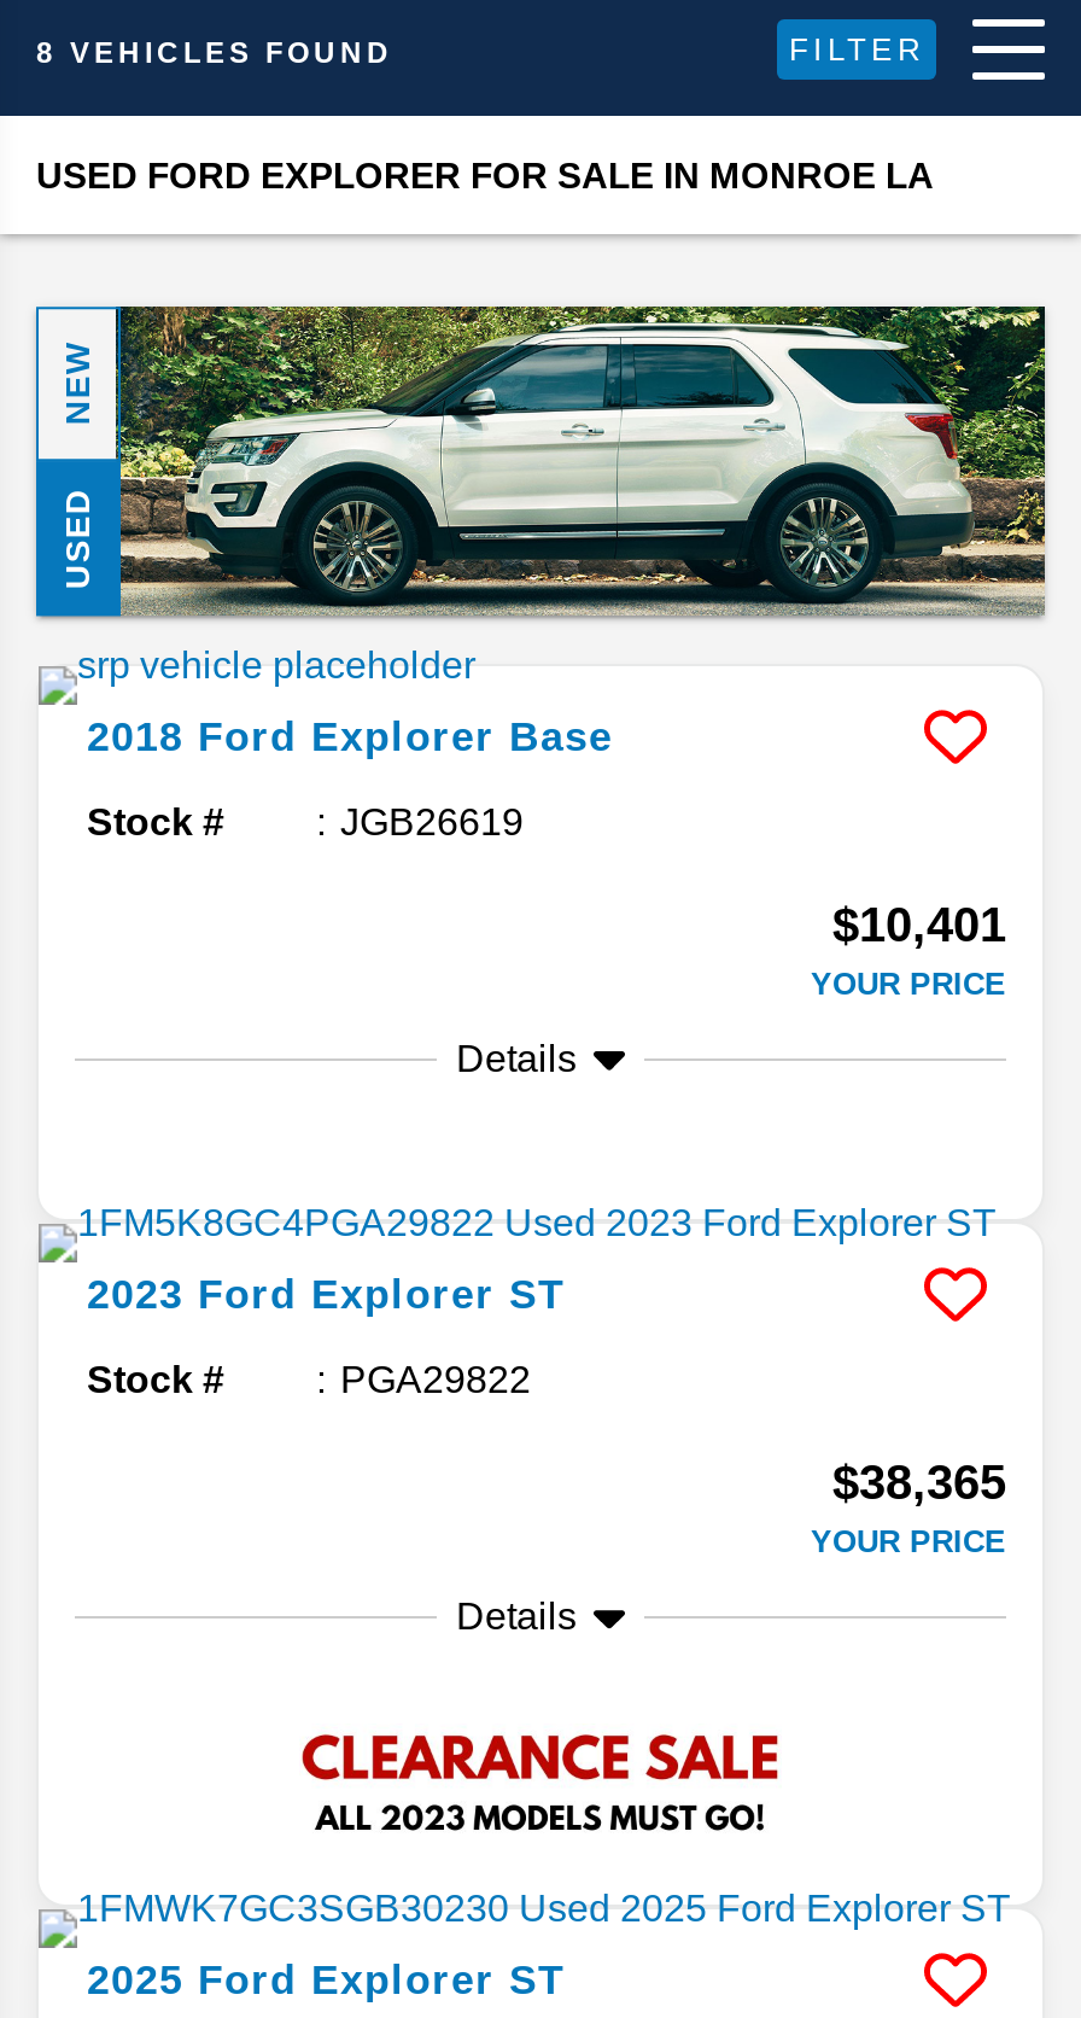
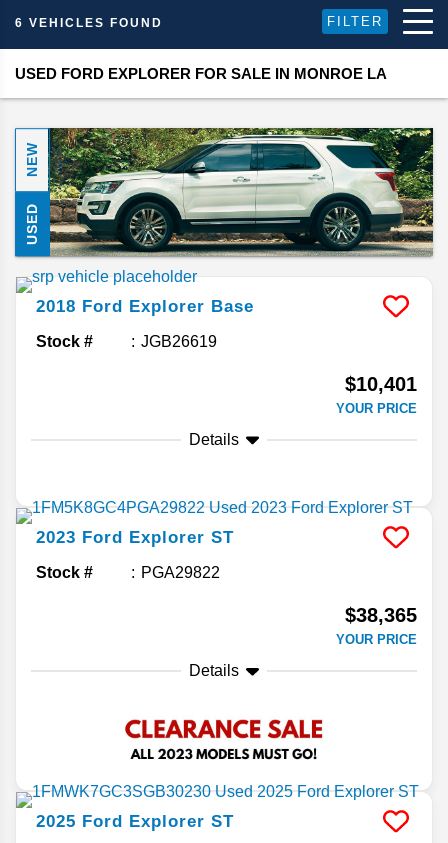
- 8 VEHICLES FOUND
+ 6 VEHICLES FOUND
